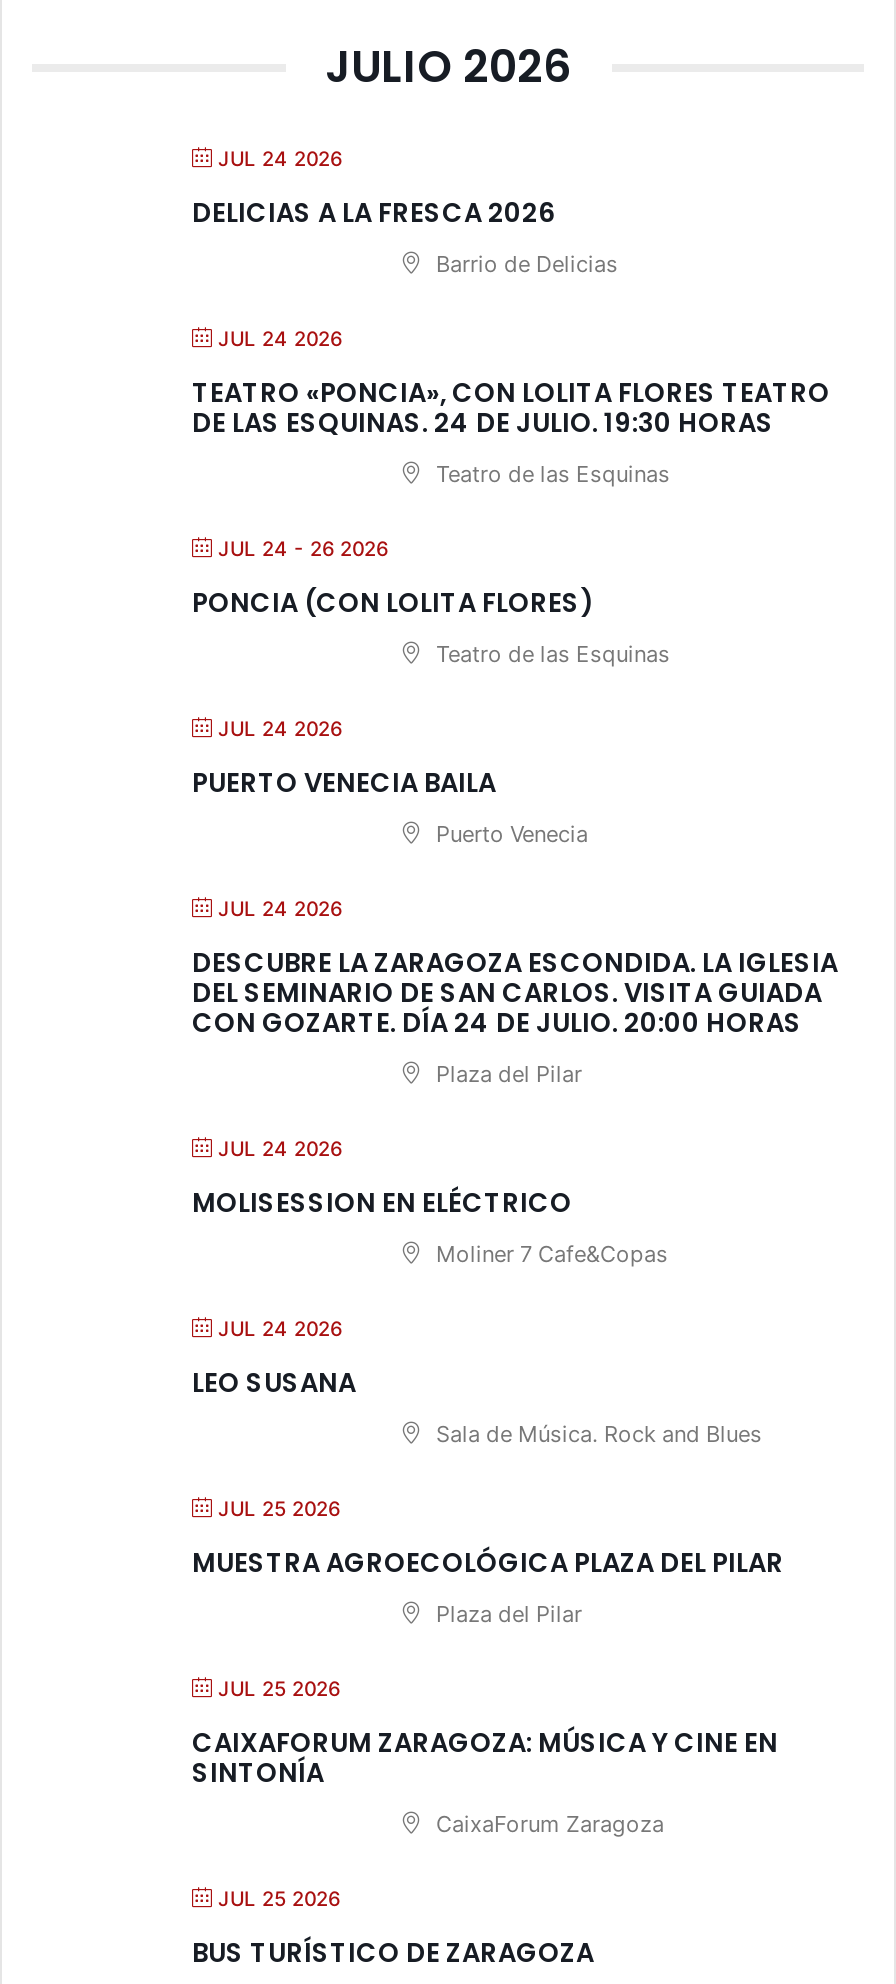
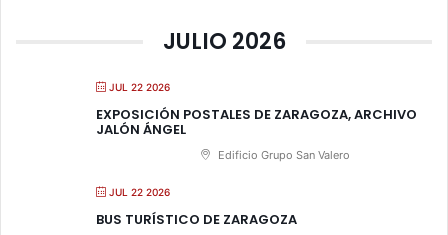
- JUL 24 2026
- DELICIAS A LA FRESCA 2026
- Barrio de Delicias
- JUL 24 2026
- TEATRO «PONCIA», CON LOLITA FLORES TEATRO
- DE LAS ESQUINAS. 24 DE JULIO. 19:30 HORAS
- Teatro de las Esquinas
- JUL 24 - 26 2026
- PONCIA (CON LOLITA FLORES)
- Teatro de las Esquinas
- JUL 24 2026
- PUERTO VENECIA BAILA
- Puerto Venecia
- JUL 24 2026
- DESCUBRE LA ZARAGOZA ESCONDIDA. LA IGLESIA
- DEL SEMINARIO DE SAN CARLOS. VISITA GUIADA
- CON GOZARTE. DÍA 24 DE JULIO. 20:00 HORAS
- Plaza del Pilar
- JUL 24 2026
- MOLISESSION EN ELÉCTRICO
- Moliner 7 Cafe&Copas
- JUL 24 2026
- LEO SUSANA
- Sala de Música. Rock and Blues
- JUL 25 2026
- MUESTRA AGROECOLÓGICA PLAZA DEL PILAR
- Plaza del Pilar
- JUL 25 2026
- CAIXAFORUM ZARAGOZA: MÚSICA Y CINE EN
- SINTONÍA
- CaixaForum Zaragoza
- JUL 25 2026
+ JUL 22 2026
+ EXPOSICIÓN POSTALES DE ZARAGOZA, ARCHIVO
+ JALÓN ÁNGEL
+ Edificio Grupo San Valero
+ JUL 22 2026
